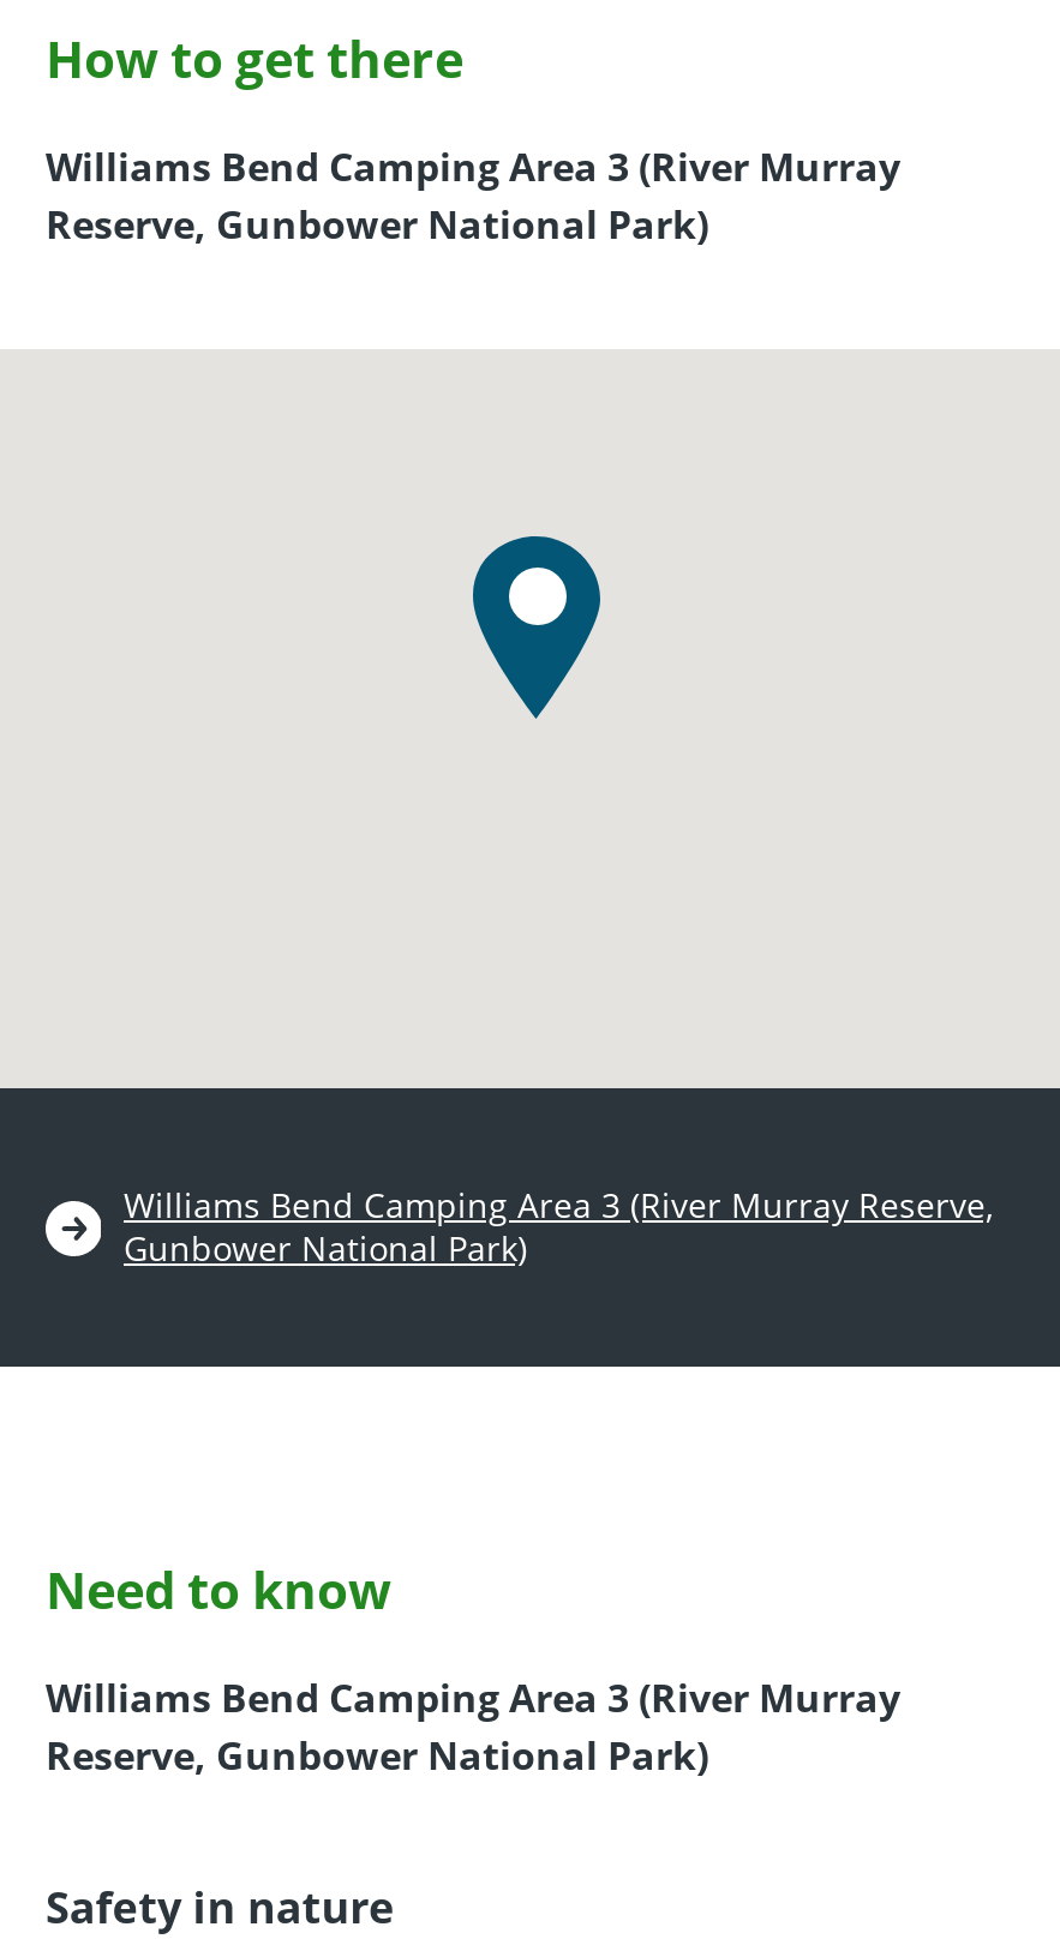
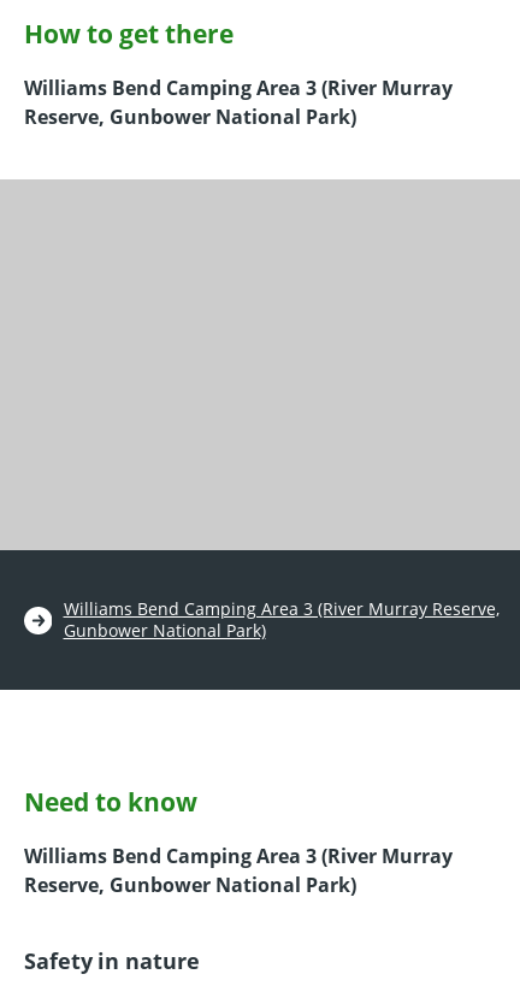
- [image]
